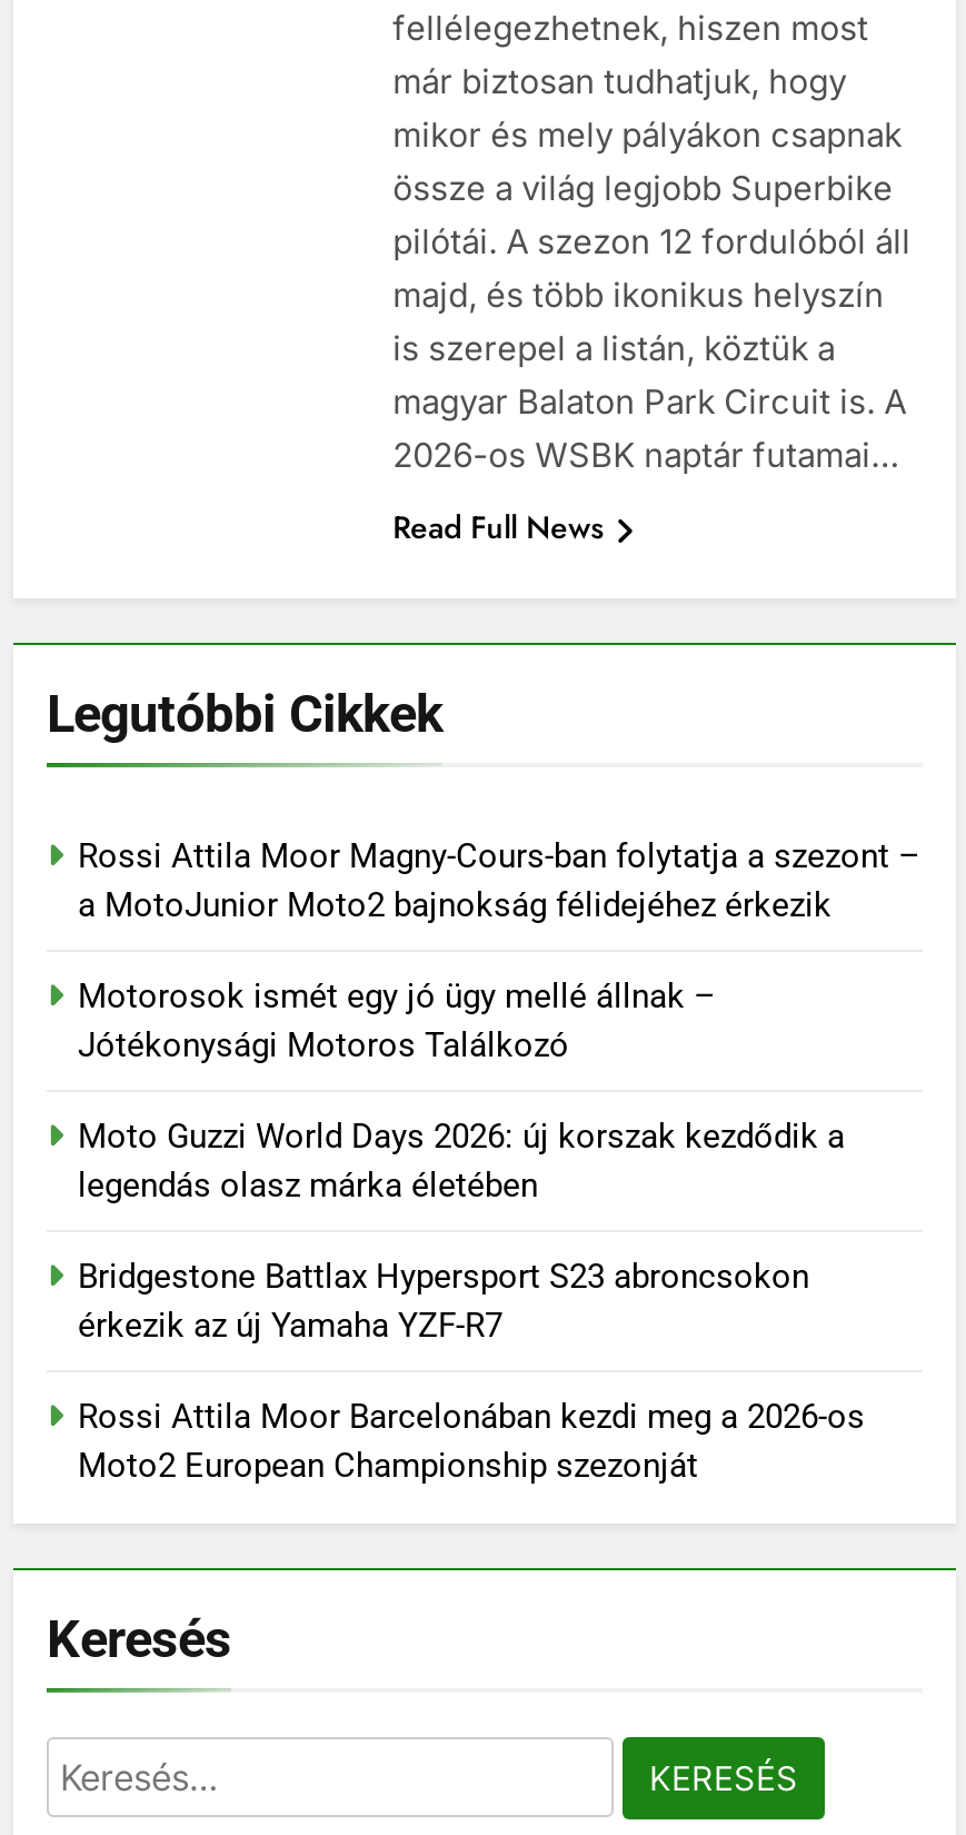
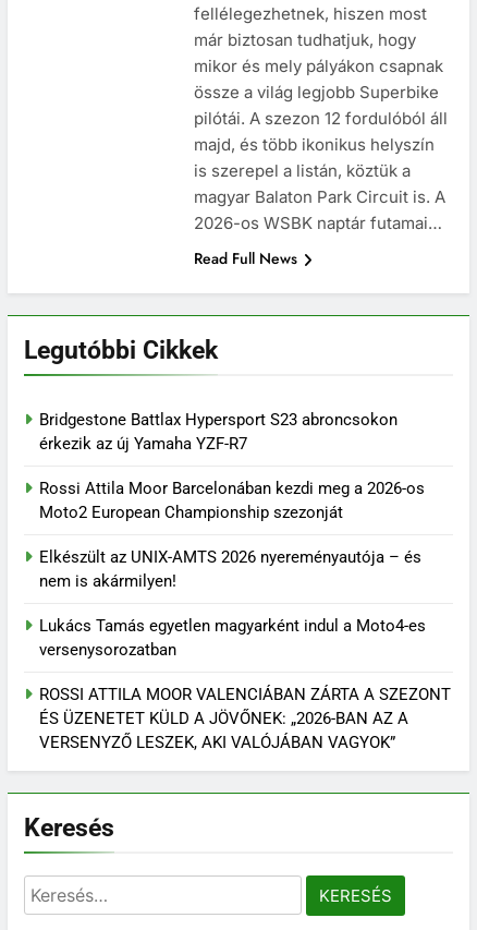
- Rossi Attila Moor Magny-Cours-ban folytatja a szezont –
- a MotoJunior Moto2 bajnokság félidejéhez érkezik
- Motorosok ismét egy jó ügy mellé állnak –
- Jótékonysági Motoros Találkozó
- Moto Guzzi World Days 2026: új korszak kezdődik a
- legendás olasz márka életében

moved up: Bridgestone Battlax Hypersport S23 abroncsokon | érkezik az új Yamaha YZF-R7 | Rossi Attila Moor Barcelonában kezdi meg a 2026-os | Moto2 European Championship szezonját

+ Elkészült az UNIX-AMTS 2026 nyereményautója – és
+ nem is akármilyen!
+ Lukács Tamás egyetlen magyarként indul a Moto4-es
+ versenysorozatban
+ ROSSI ATTILA MOOR VALENCIÁBAN ZÁRTA A SZEZONT
+ ÉS ÜZENETET KÜLD A JÖVŐNEK: „2026-BAN AZ A
+ VERSENYZŐ LESZEK, AKI VALÓJÁBAN VAGYOK”
